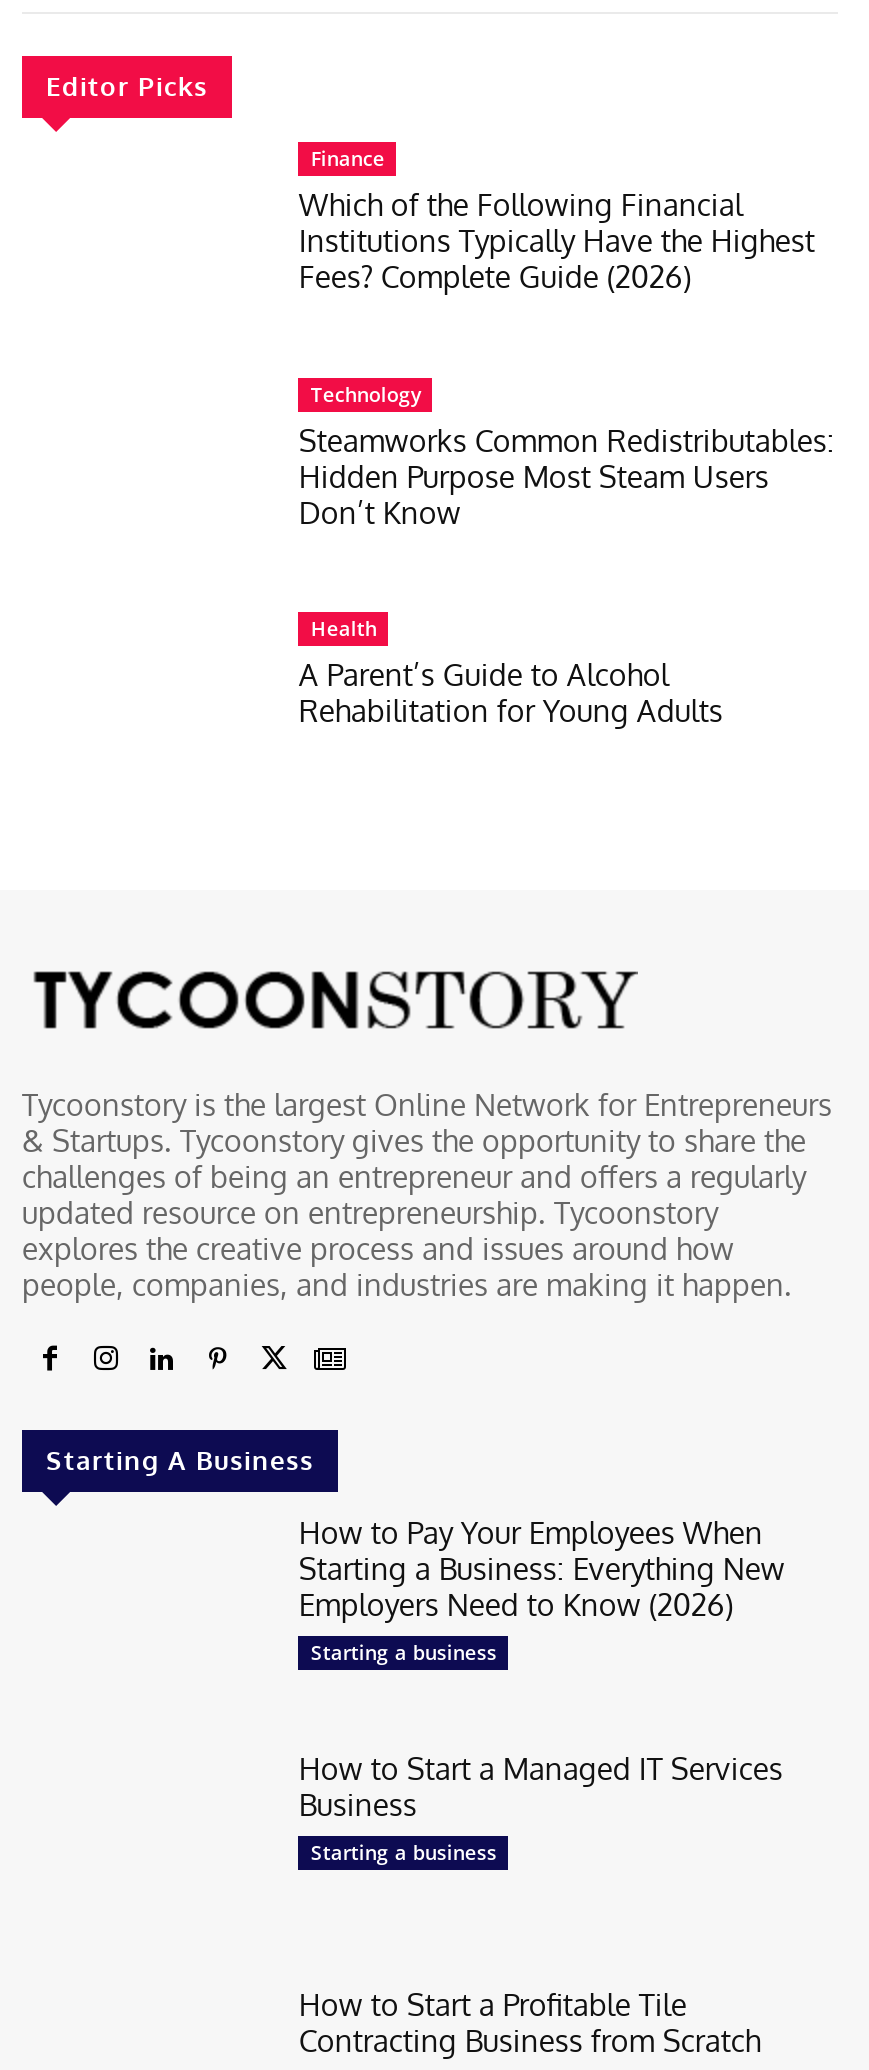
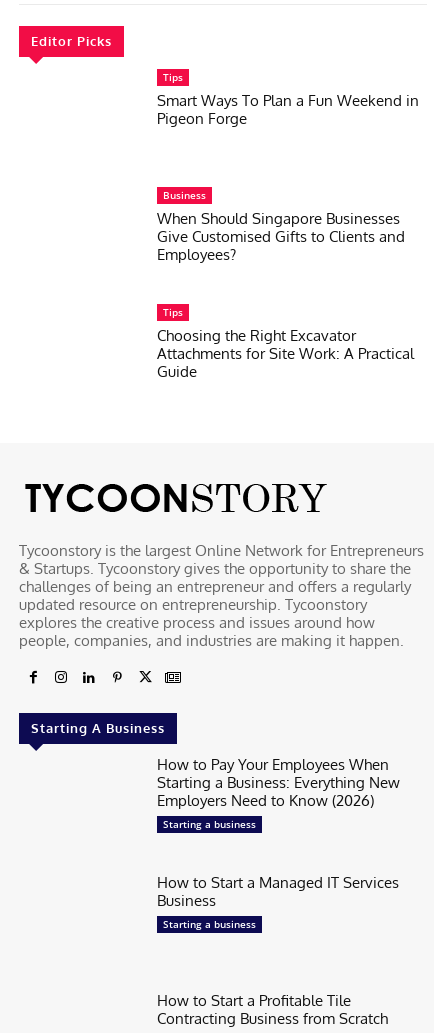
- Finance
- Which of the Following Financial
- Institutions Typically Have the Highest
- Fees? Complete Guide (2026)
+ Tips
+ Smart Ways To Plan a Fun Weekend in
+ Pigeon Forge

- Technology
- Steamworks Common Redistributables:
- Hidden Purpose Most Steam Users
- Don’t Know
+ Business
+ When Should Singapore Businesses
+ Give Customised Gifts to Clients and
+ Employees?

- Health
- A Parent’s Guide to Alcohol
- Rehabilitation for Young Adults
+ Tips
+ Choosing the Right Excavator
+ Attachments for Site Work: A Practical
+ Guide
